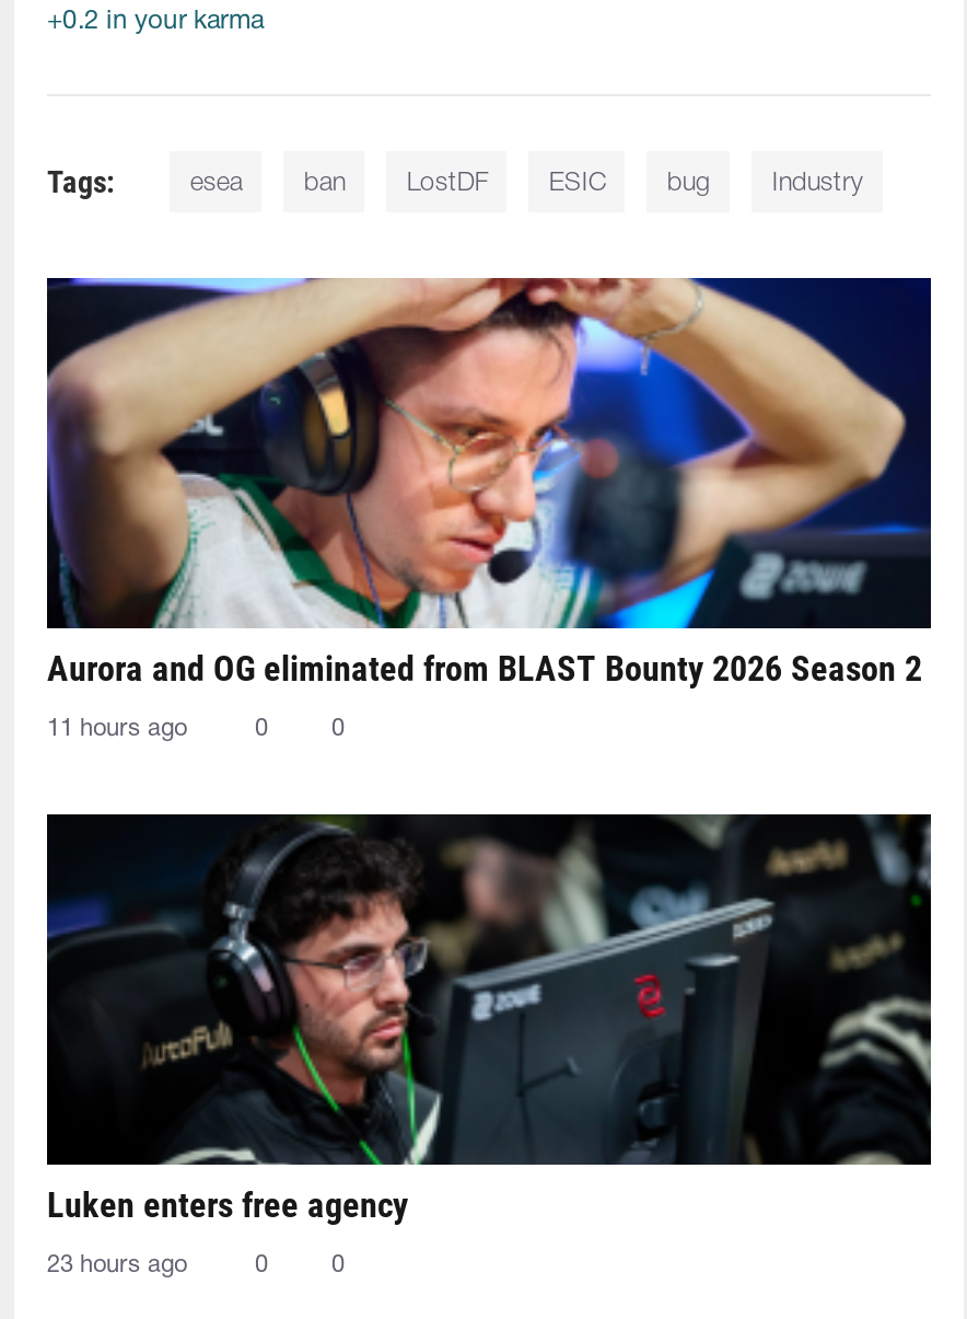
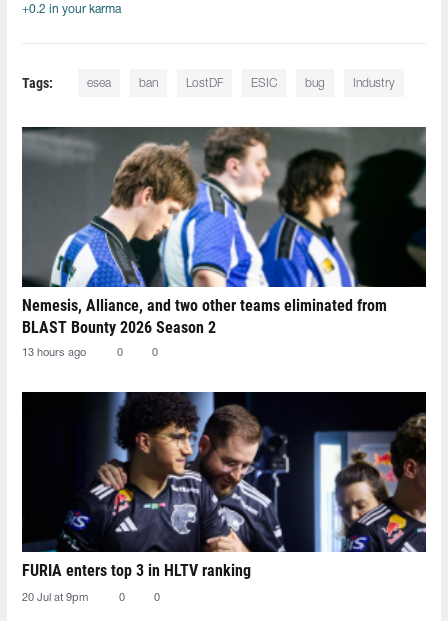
- [image]
- Aurora and OG eliminated from BLAST Bounty 2026 Season 2
+ [image]
+ Nemesis, Alliance, and two other teams eliminated from
+ BLAST Bounty 2026 Season 2

- 11 hours ago
+ 13 hours ago

- [image]
- Luken enters free agency
+ [image]
+ FURIA enters top 3 in HLTV ranking

- 23 hours ago
+ 20 Jul at 9pm
